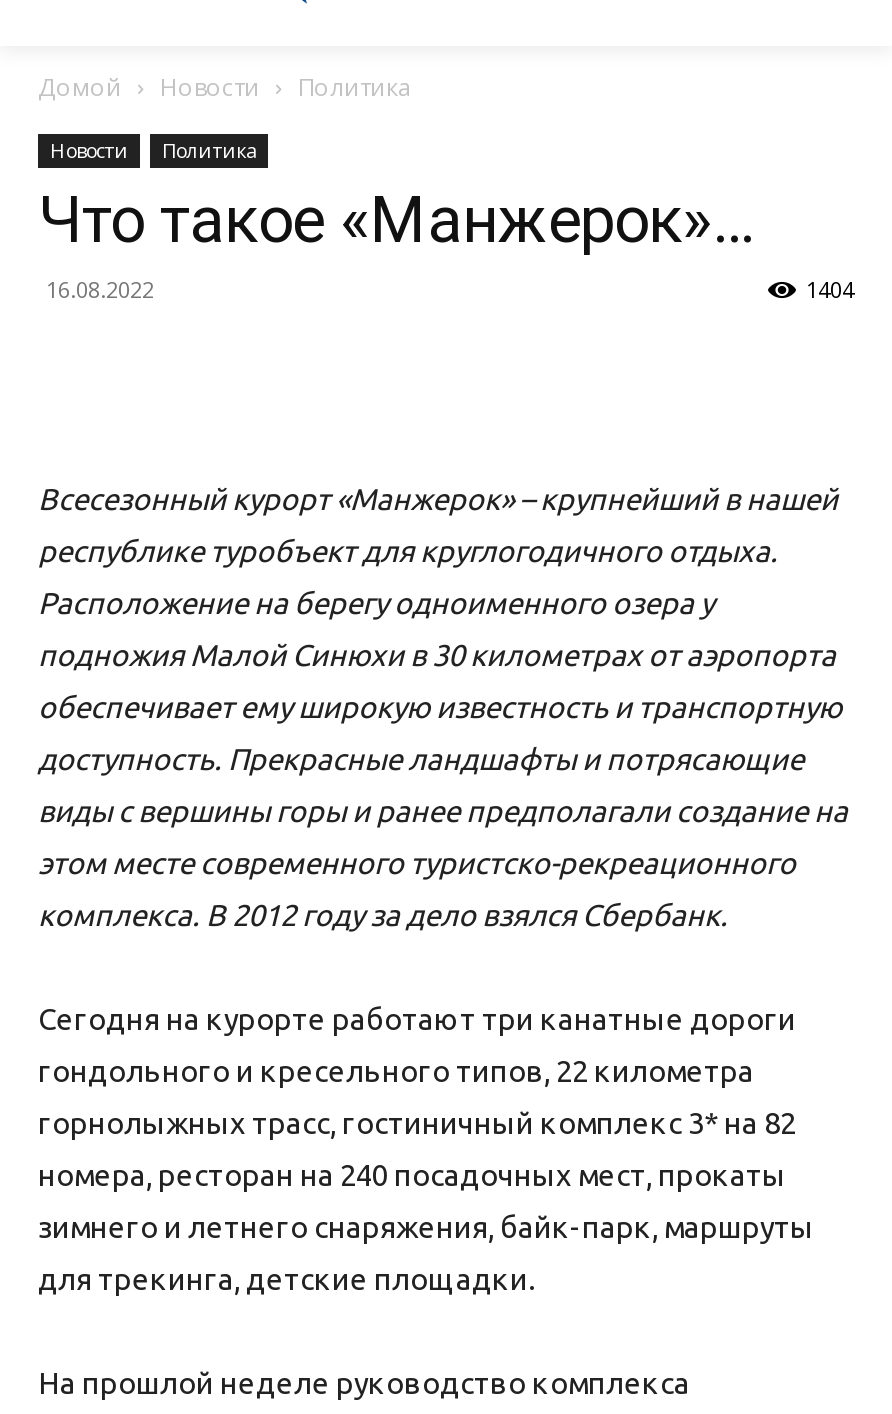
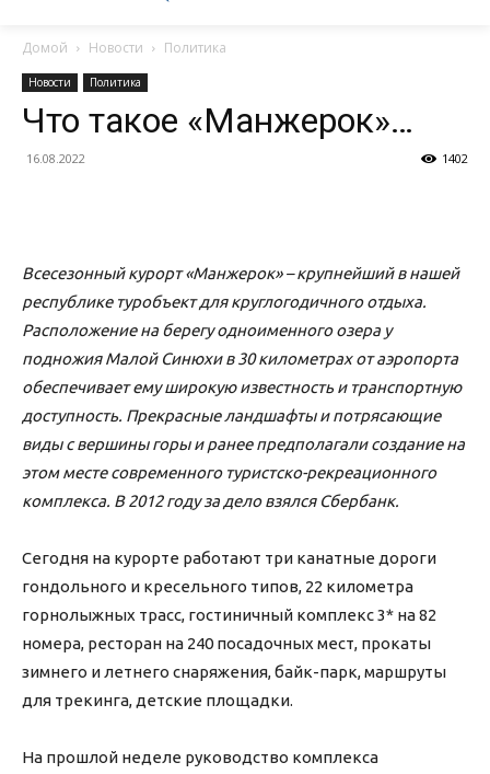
- 1404
+ 1402
